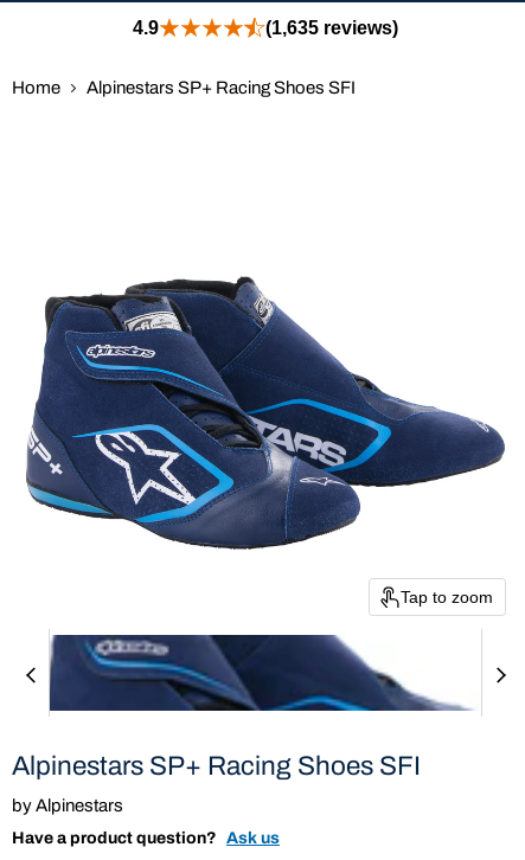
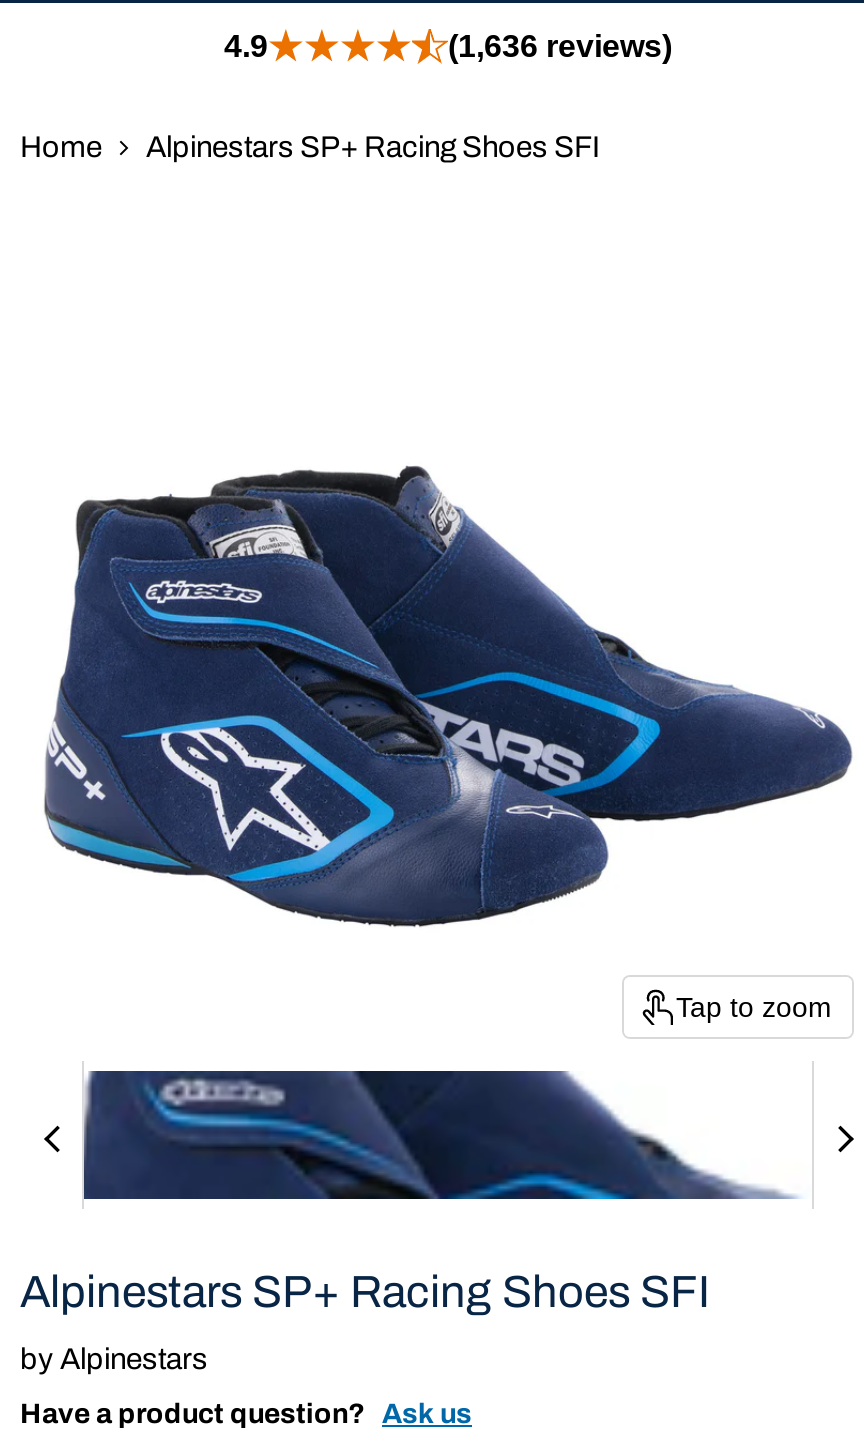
- (1,635 reviews)
+ (1,636 reviews)
